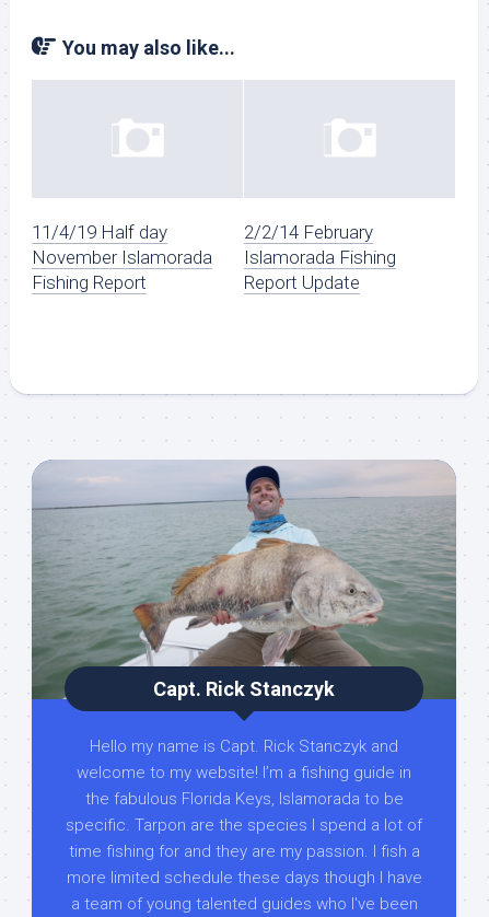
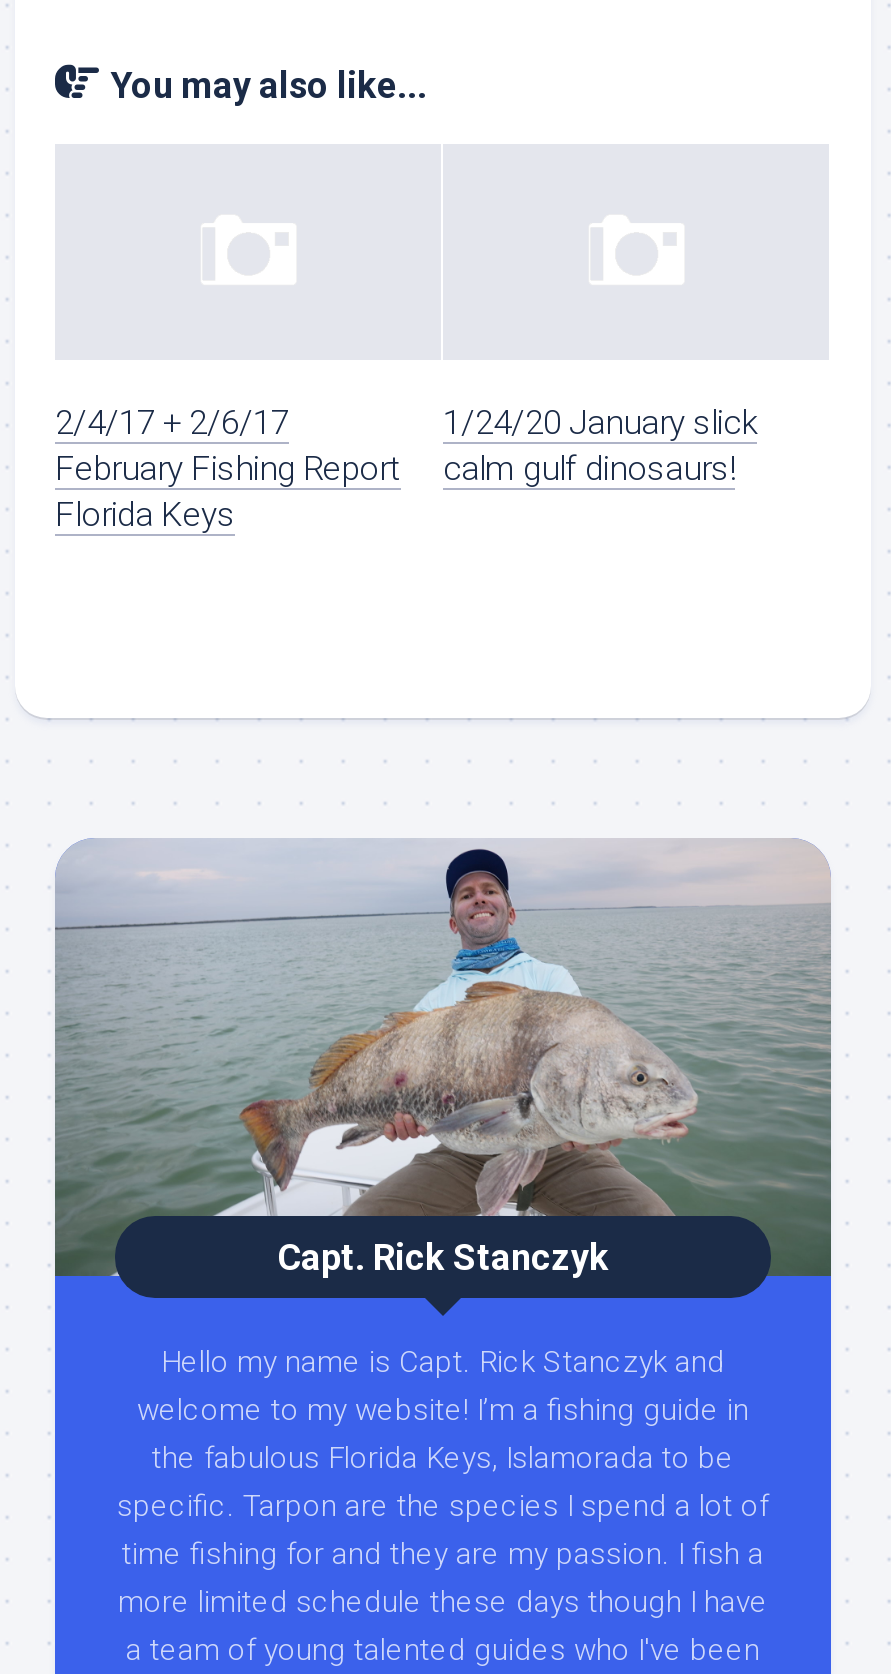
- 11/4/19 Half day
- November Islamorada
- Fishing Report
+ 2/4/17 + 2/6/17
+ February Fishing Report
+ Florida Keys

- 2/2/14 February
- Islamorada Fishing
- Report Update
+ 1/24/20 January slick
+ calm gulf dinosaurs!
